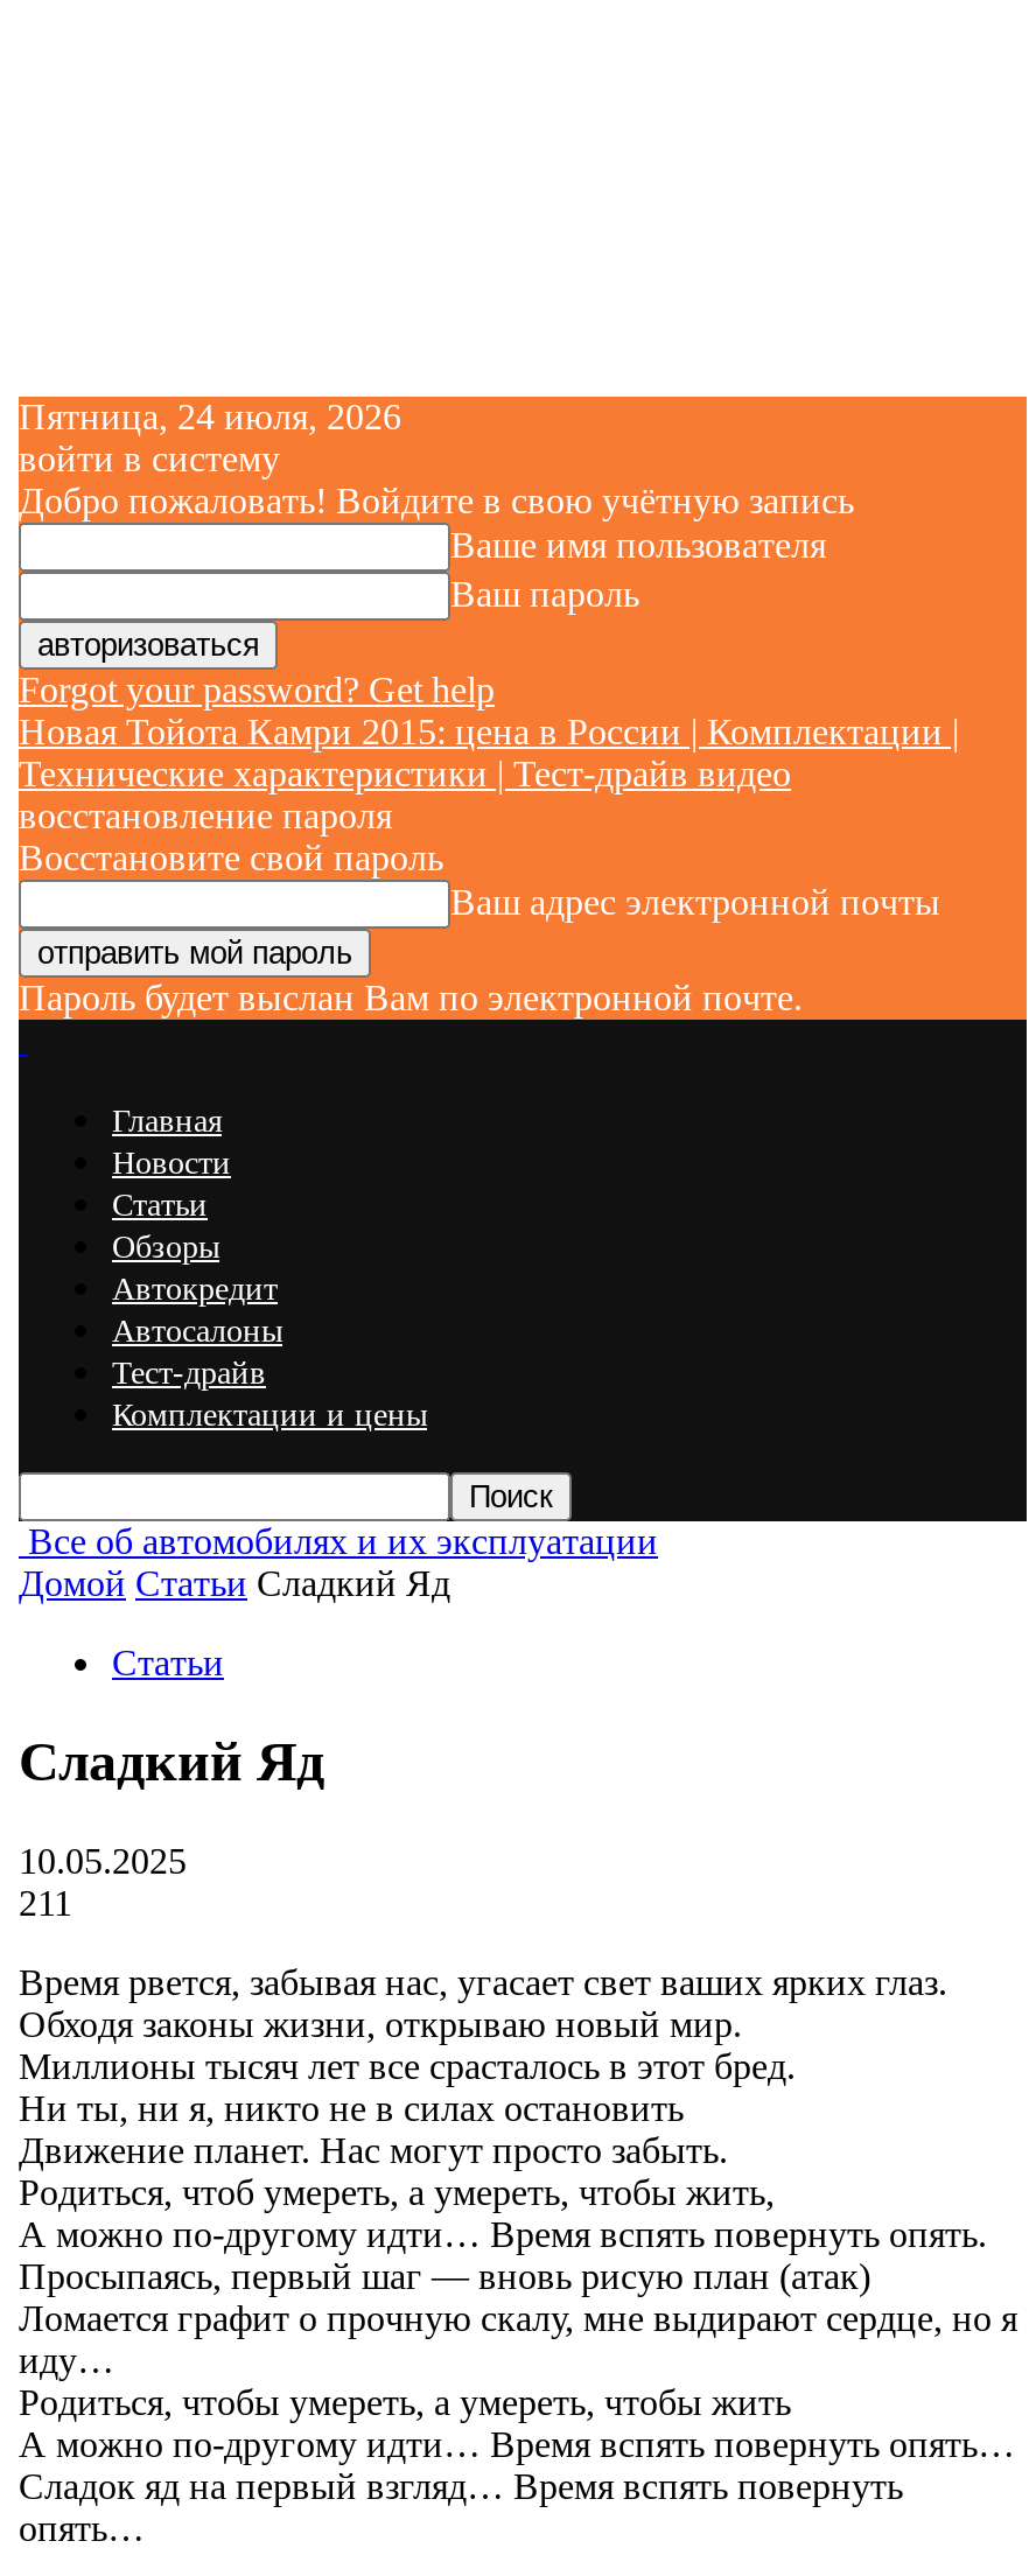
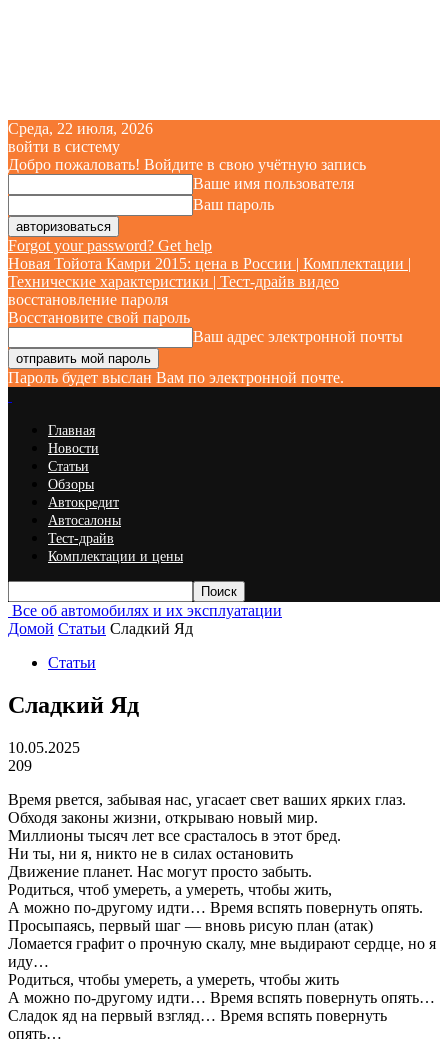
- Пятница, 24 июля, 2026
+ Среда, 22 июля, 2026

- 211
+ 209
